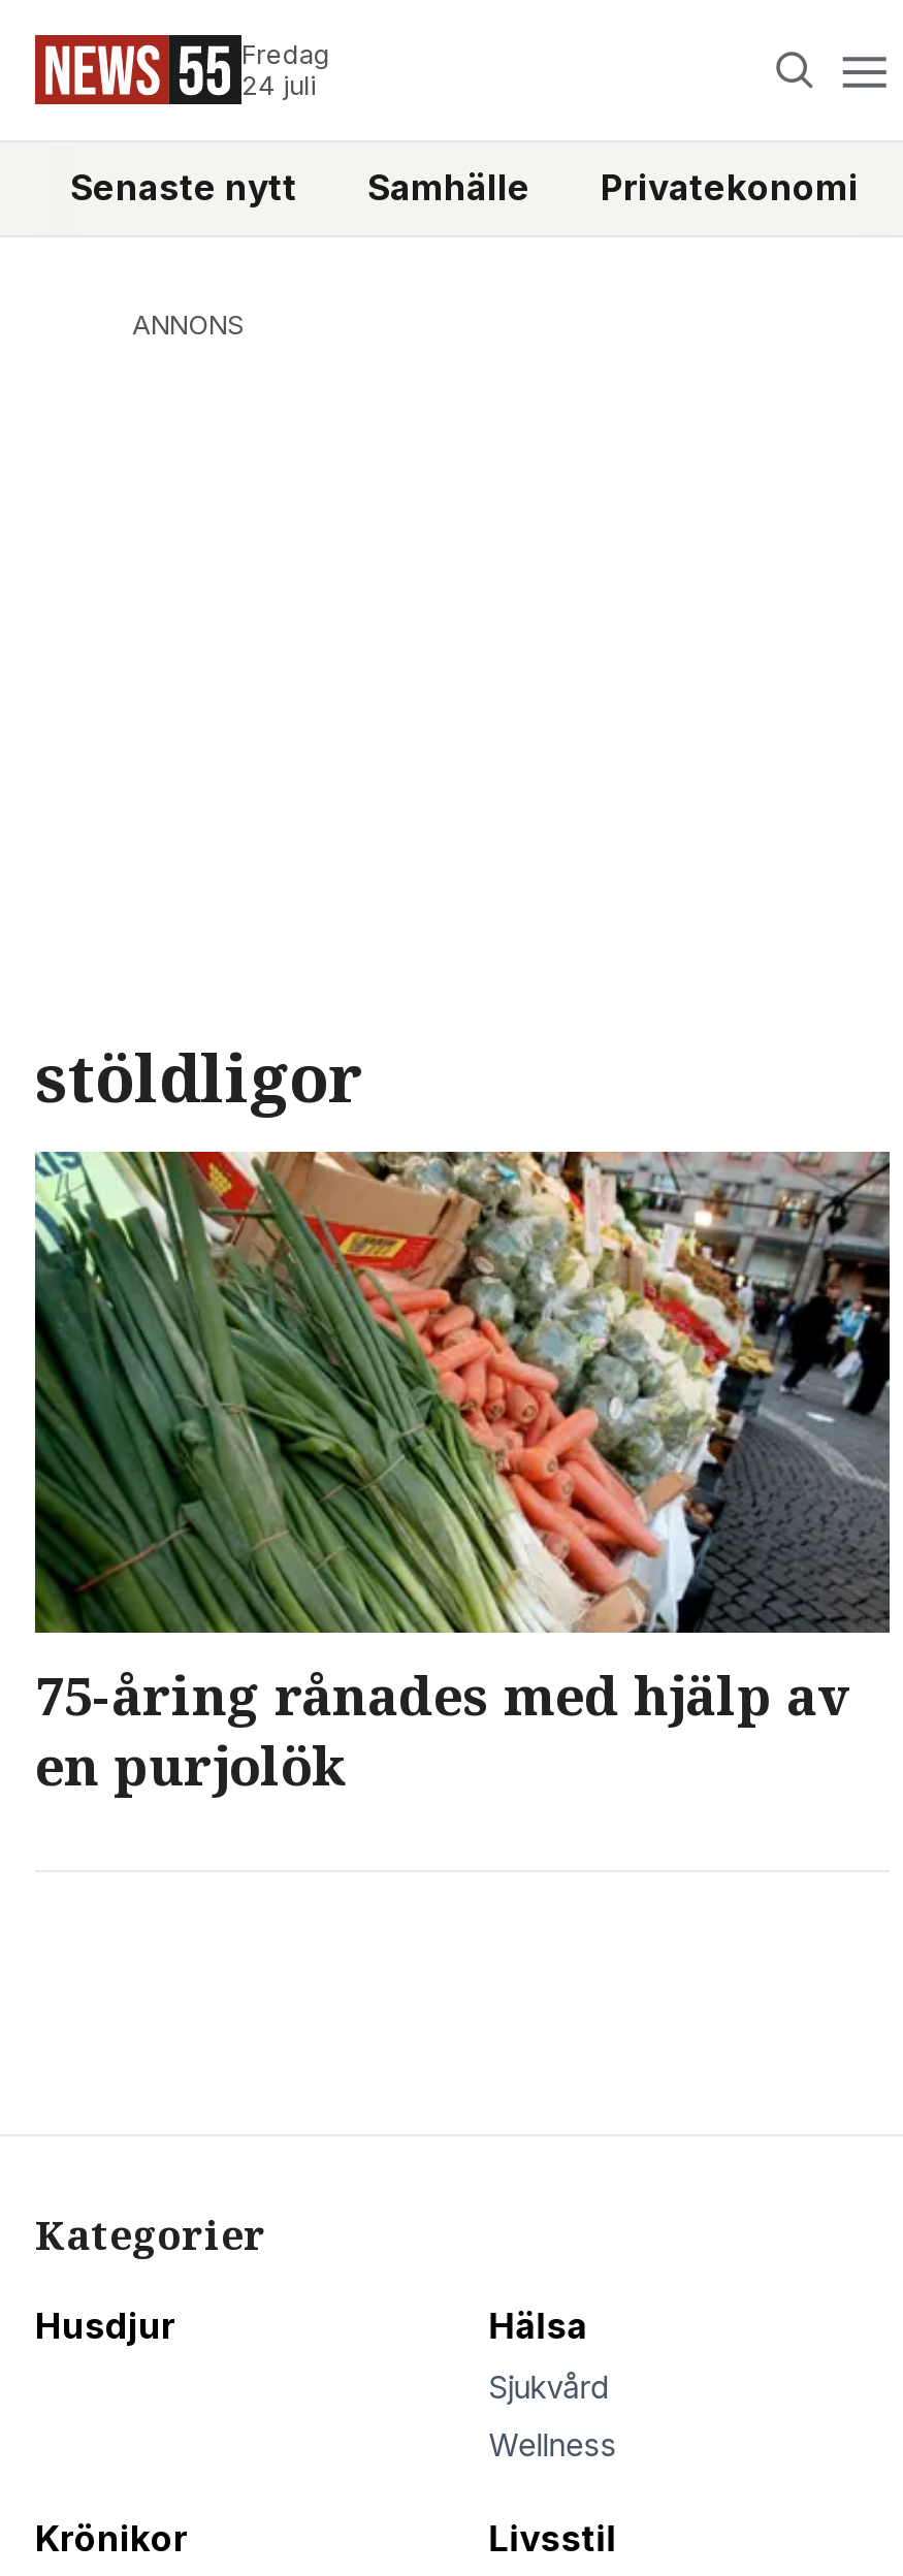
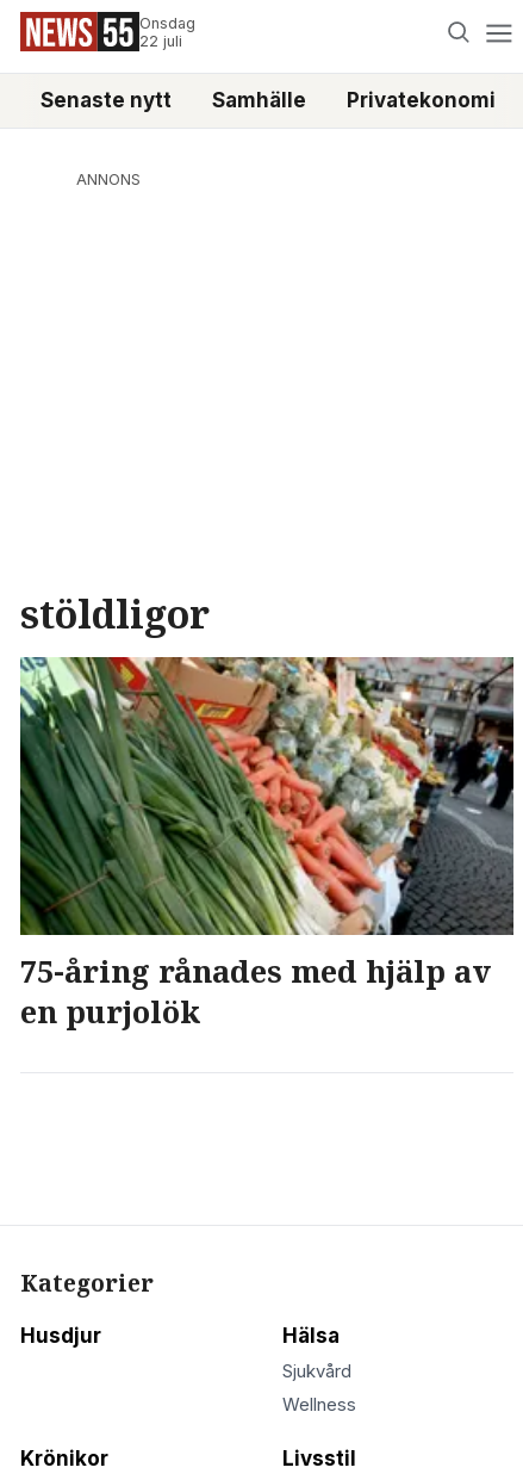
- Fredag
- 24 juli
+ Onsdag
+ 22 juli
